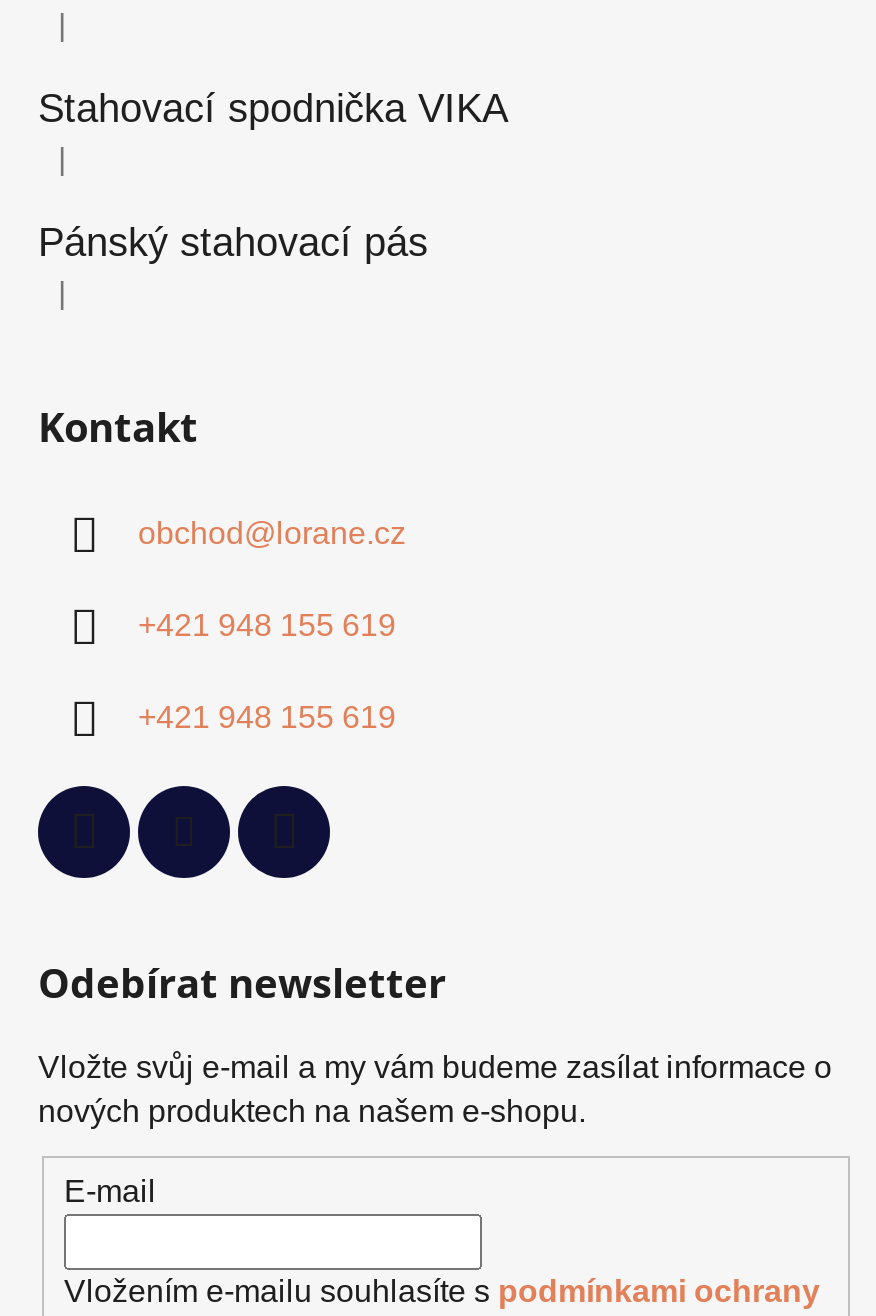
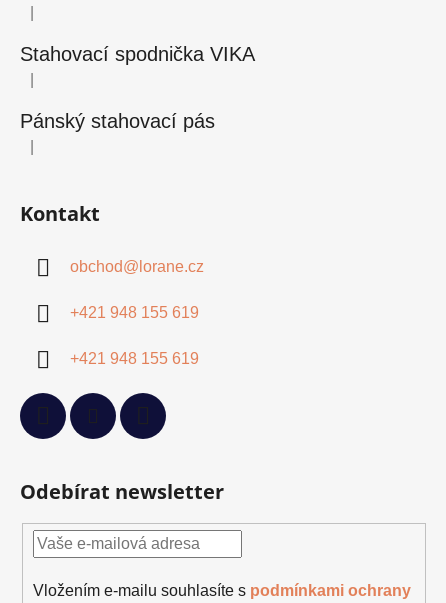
- Vložte svůj e-mail a my vám budeme zasílat informace o
- nových produktech na našem e-shopu.
- E-mail
